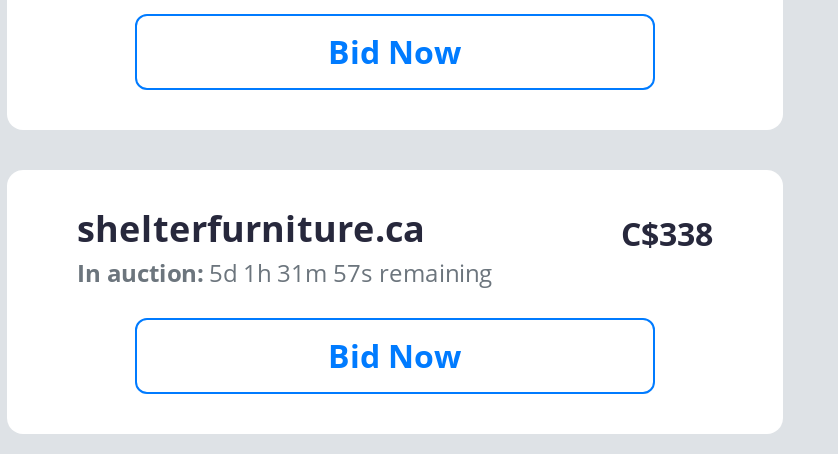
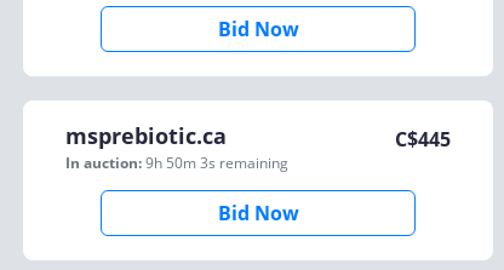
- shelterfurniture.ca
- In auction: 5d 1h 31m 57s remaining
+ msprebiotic.ca
+ In auction: 9h 50m 3s remaining

- C$338
+ C$445
